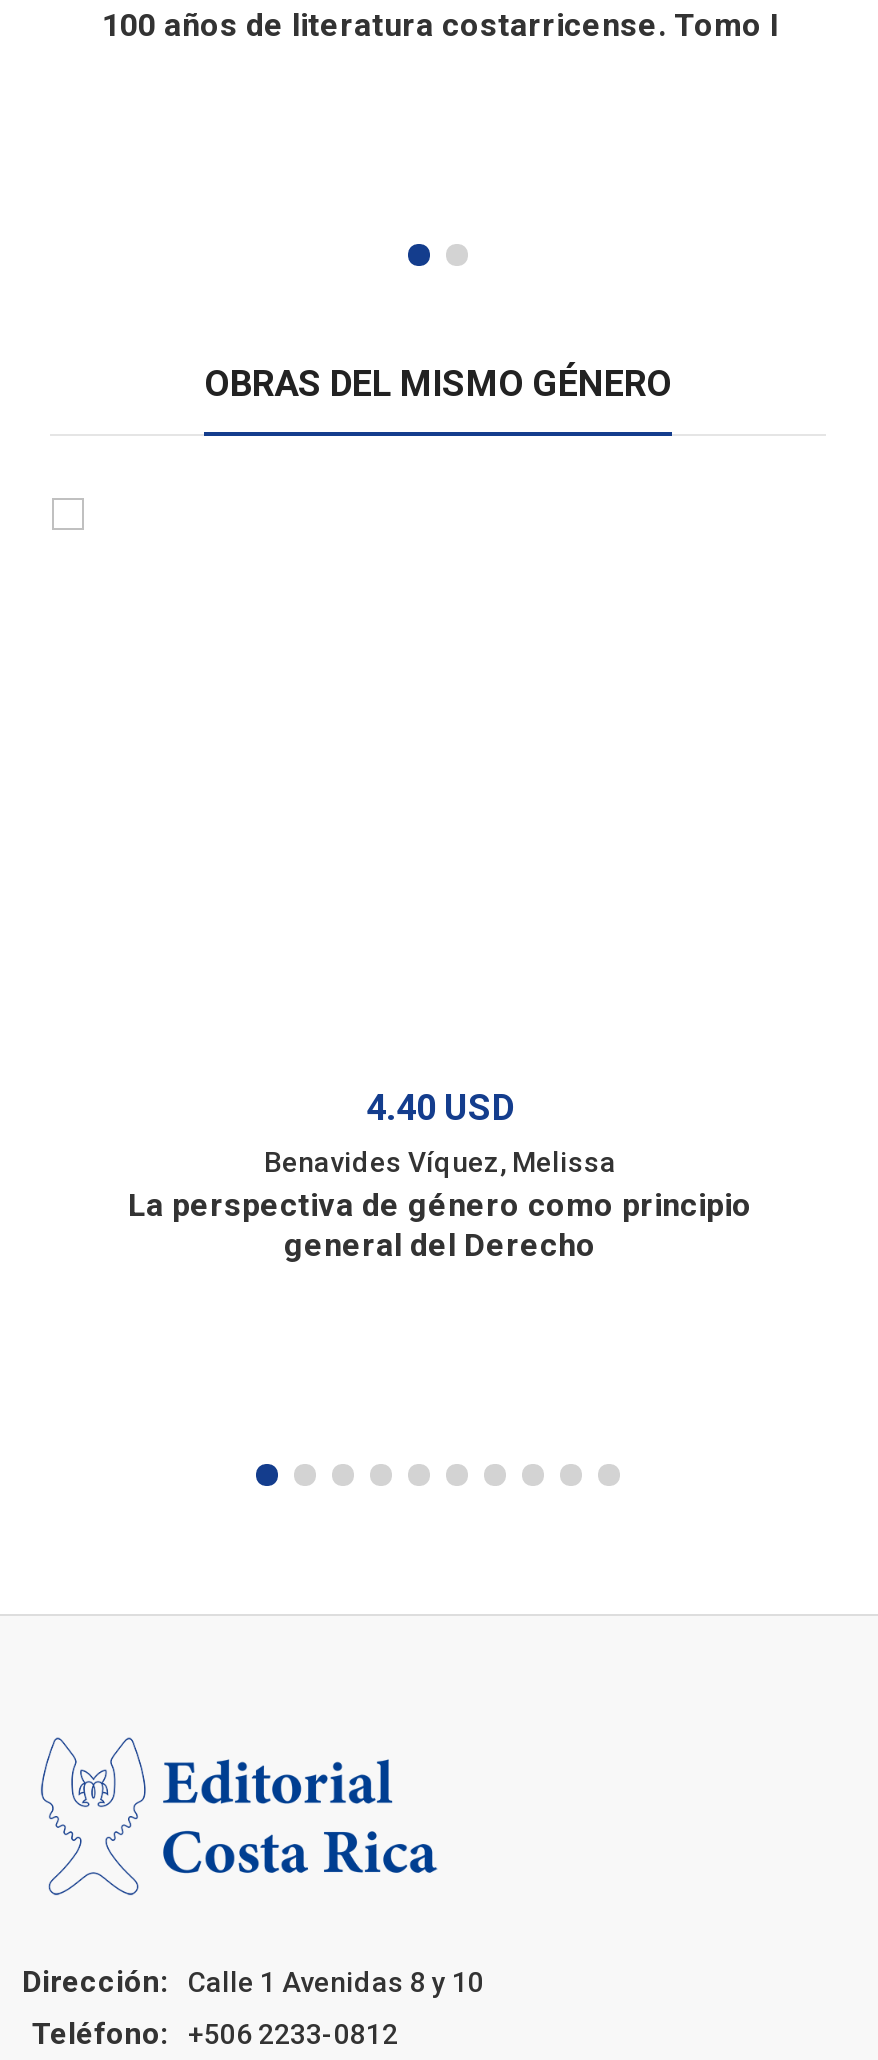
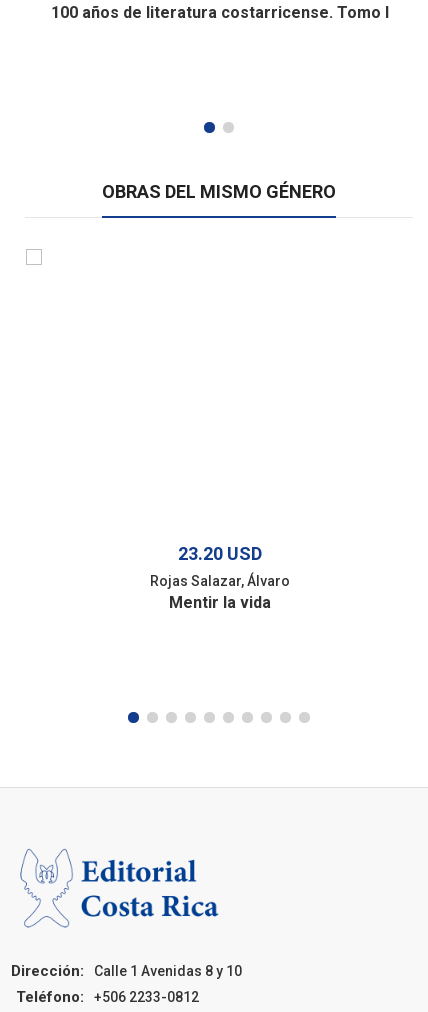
- 4.40 USD
- Benavides Víquez, Melissa
- La perspectiva de género como principio
- general del Derecho
+ 23.20 USD
+ Rojas Salazar, Álvaro
+ Mentir la vida
